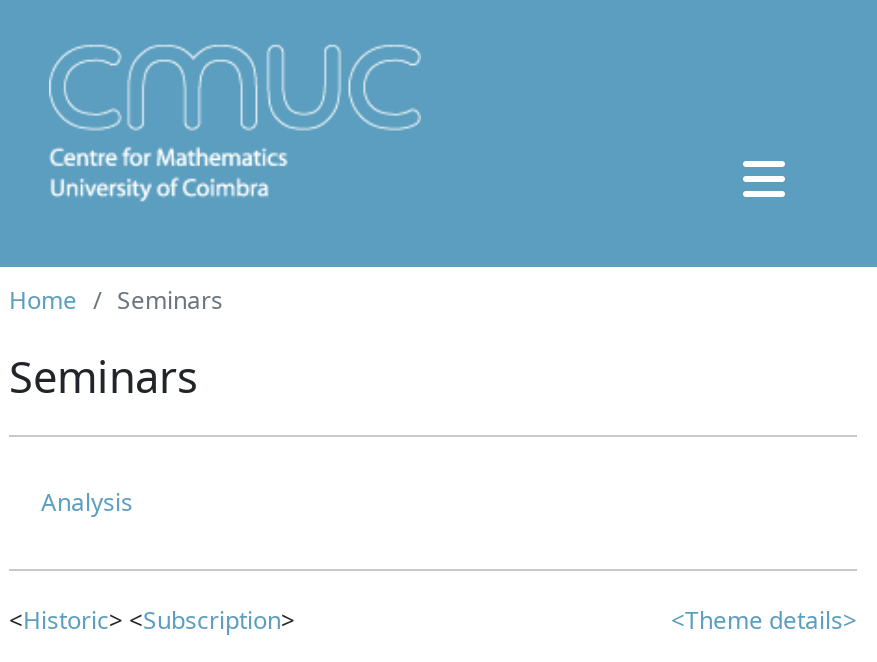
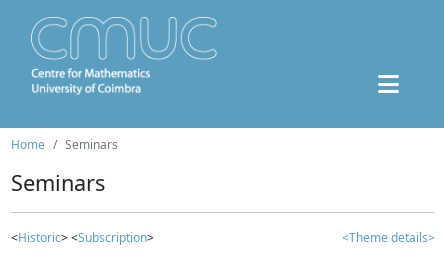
- Analysis
